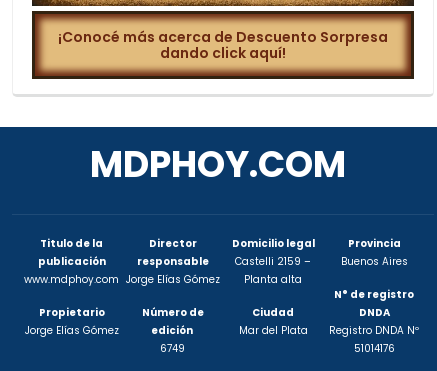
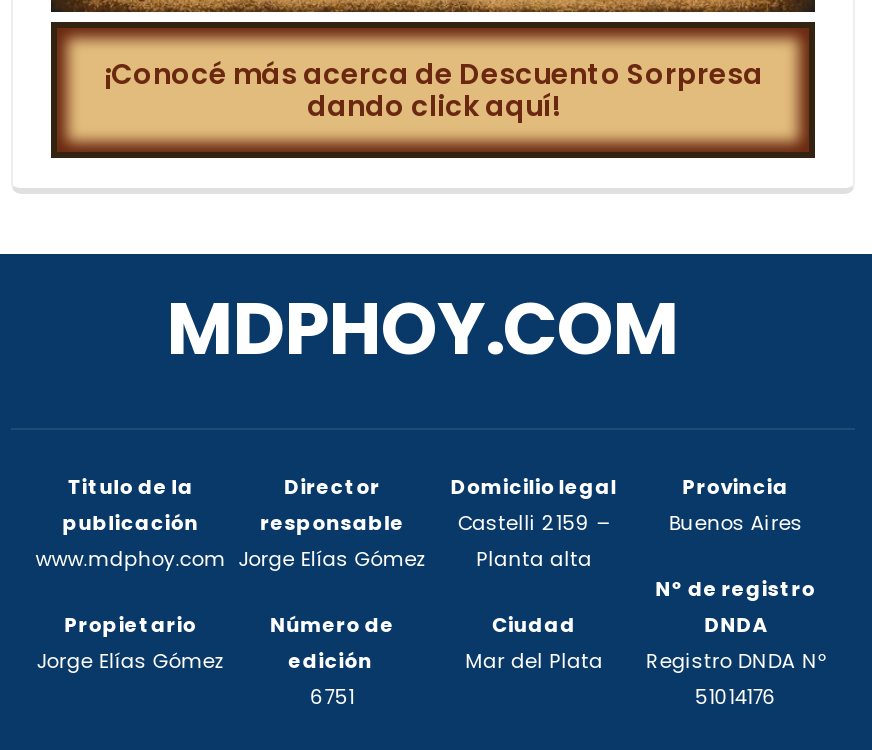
- 6749
+ 6751
